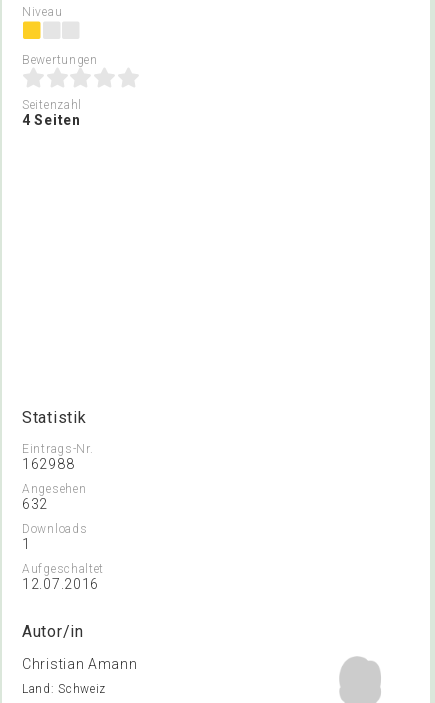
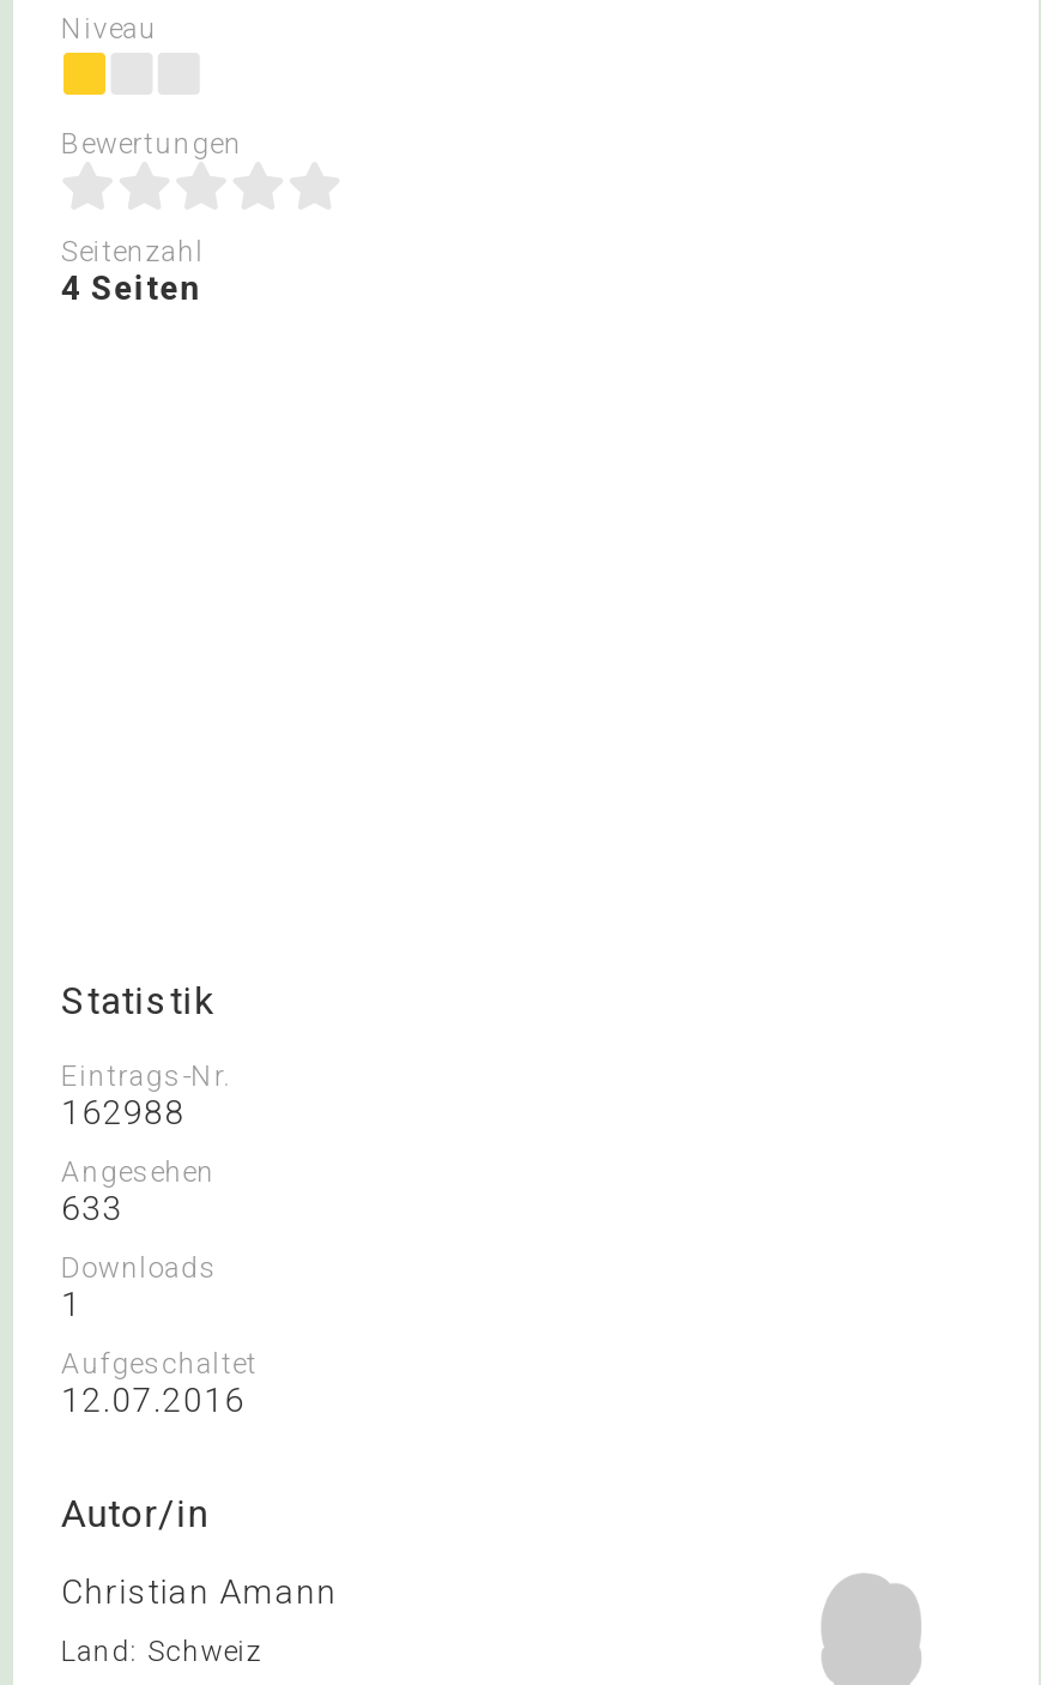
- 632
+ 633
